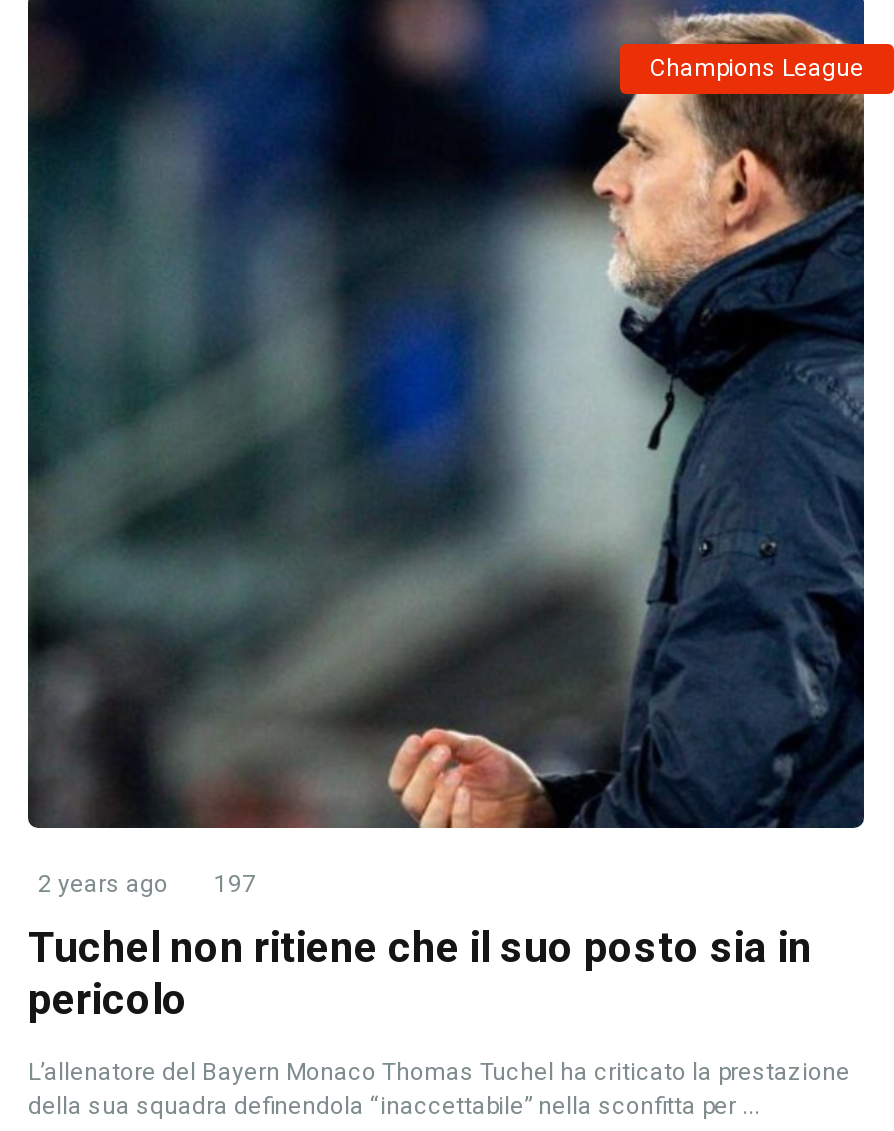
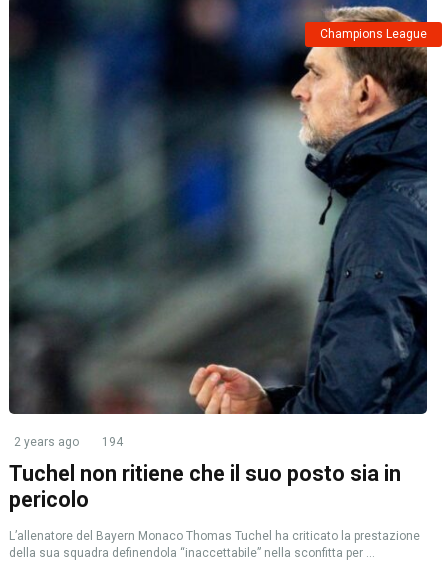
- 2 years ago 197
+ 2 years ago 194
